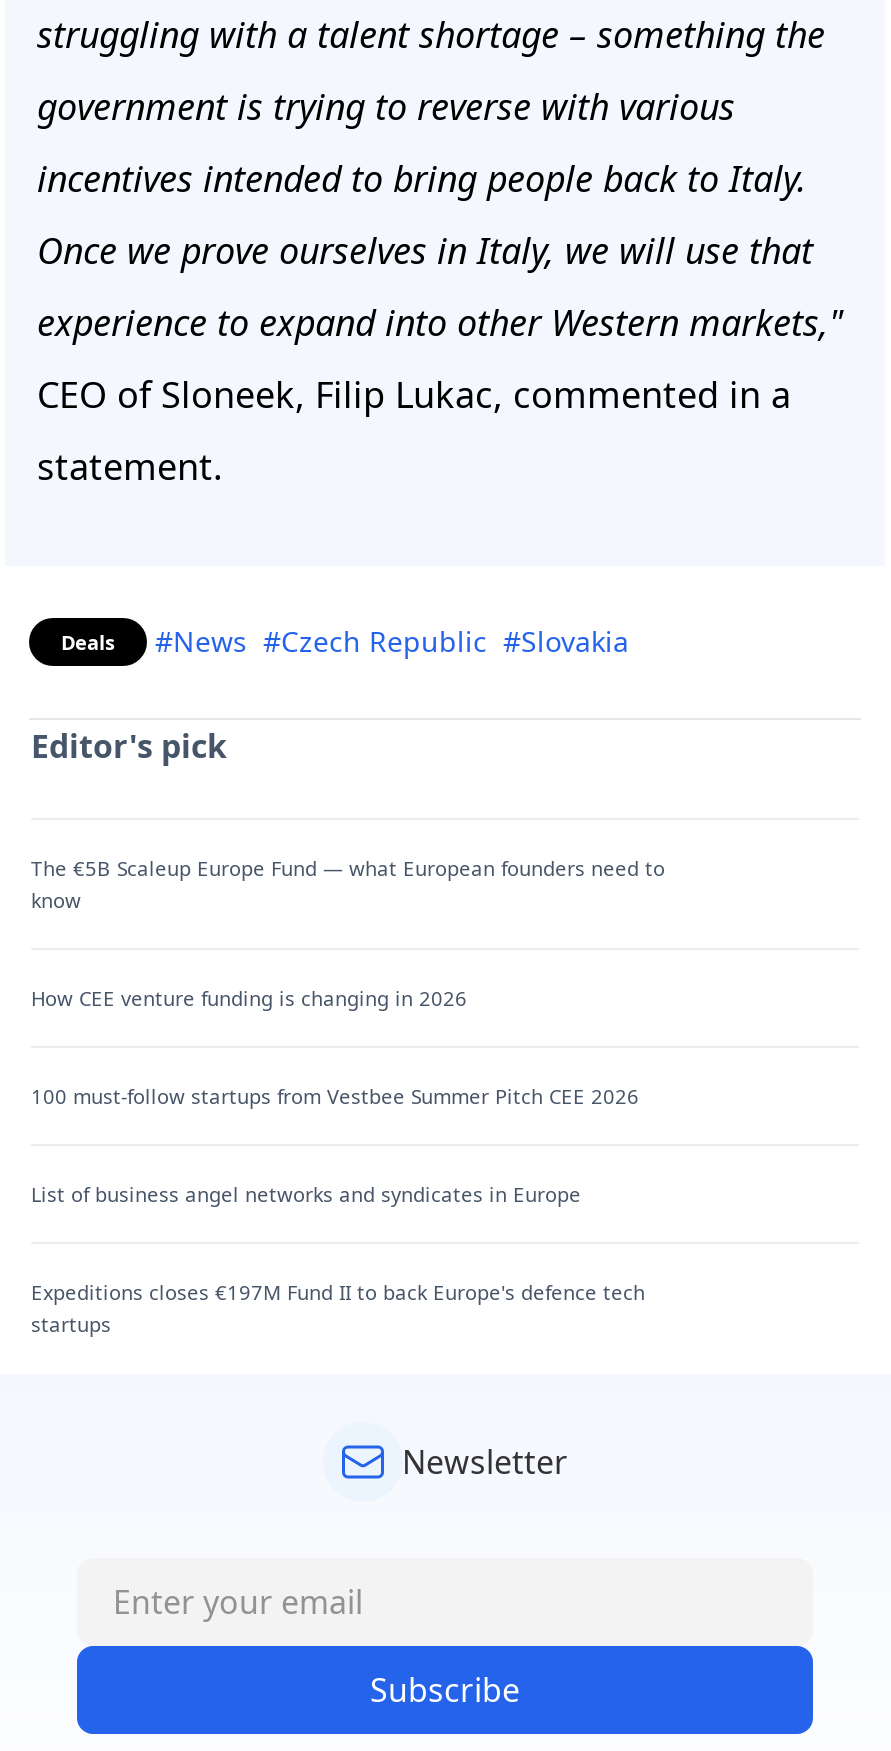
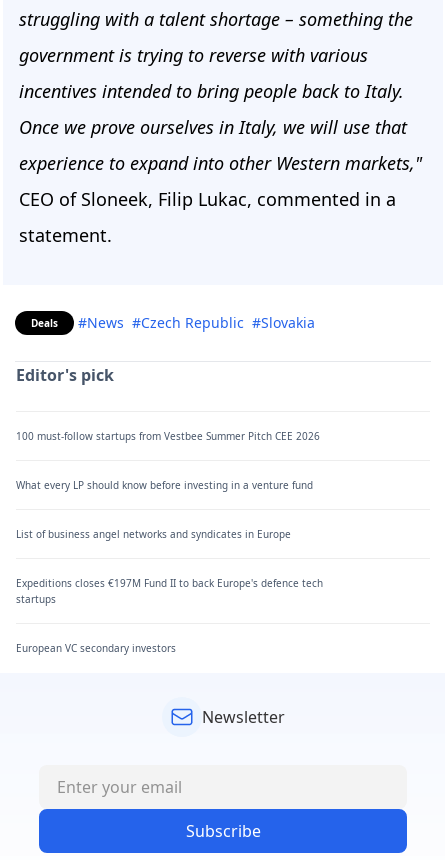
- The €5B Scaleup Europe Fund — what European founders need to
- know
- How CEE venture funding is changing in 2026

moved up: 100 must-follow startups from Vestbee Summer Pitch CEE 2026

+ What every LP should know before investing in a venture fund

moved up: List of business angel networks and syndicates in Europe | Expeditions closes €197M Fund II to back Europe's defence tech | startups

+ European VC secondary investors
